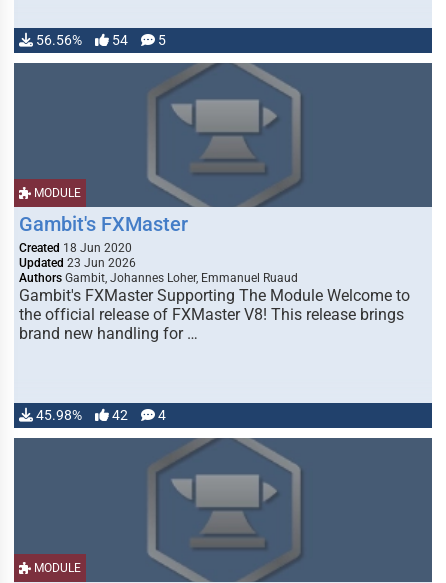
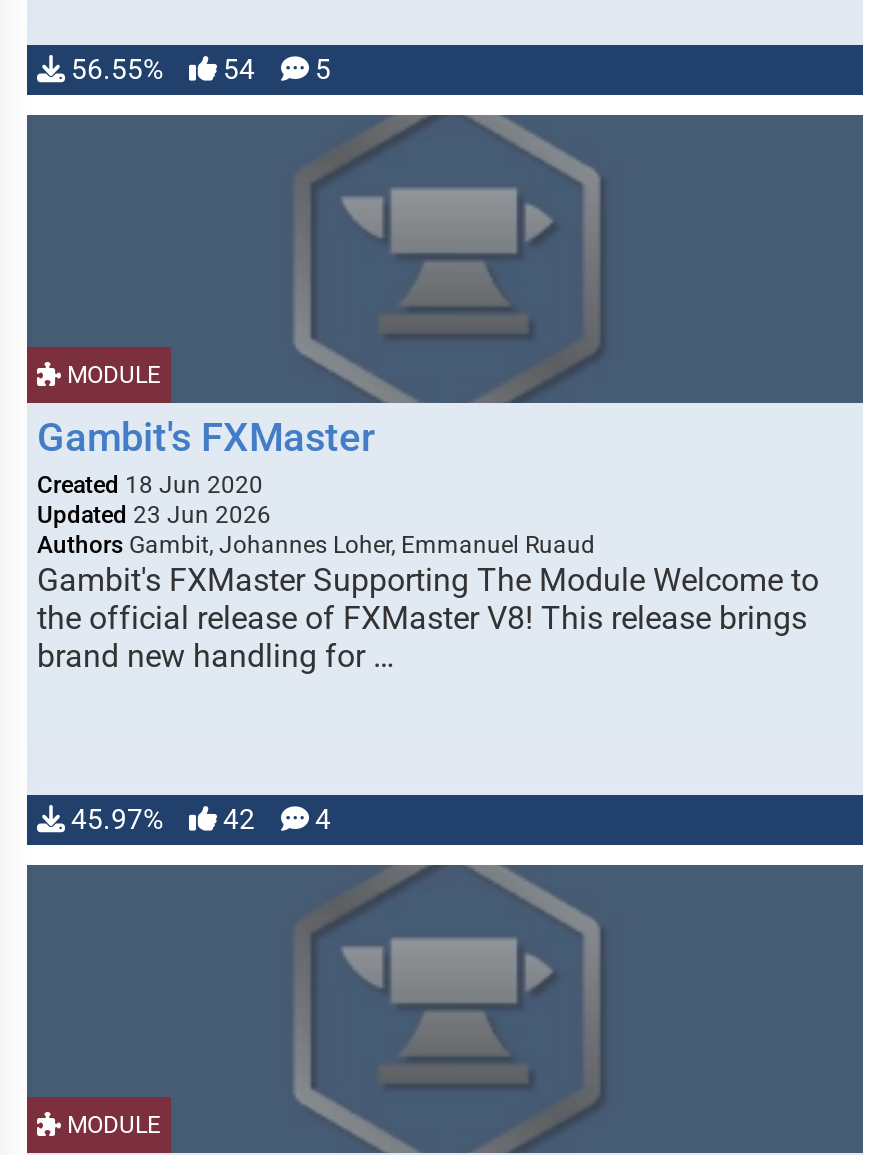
- 56.56% 54 5
+ 56.55% 54 5

- 45.98% 42 4
+ 45.97% 42 4
